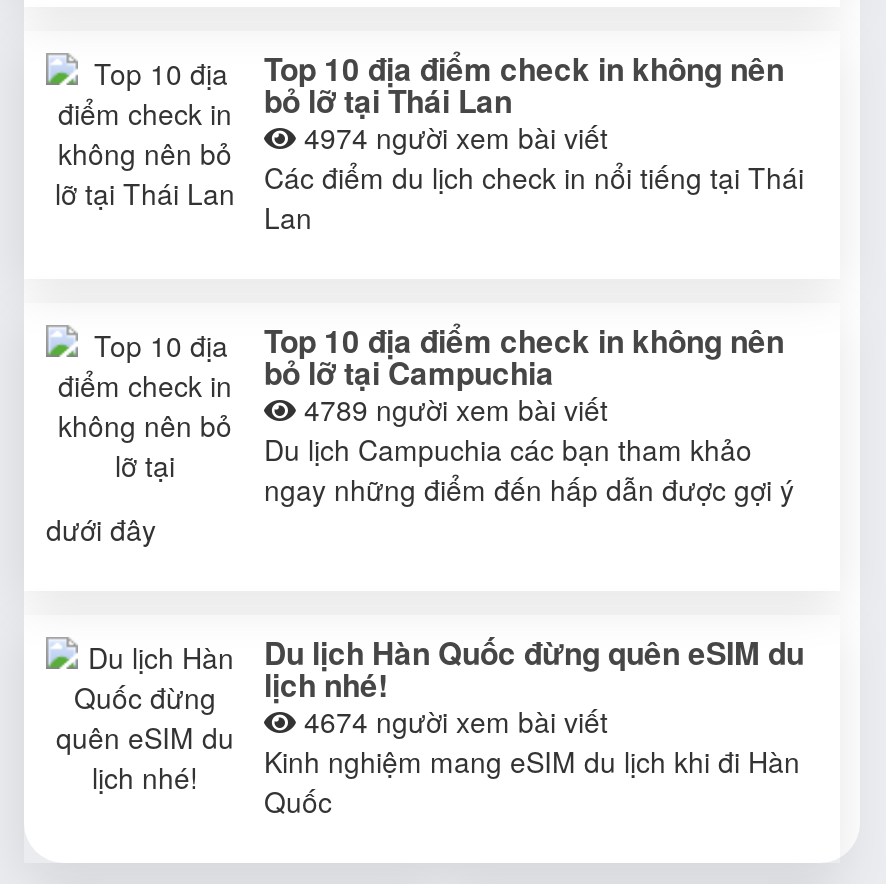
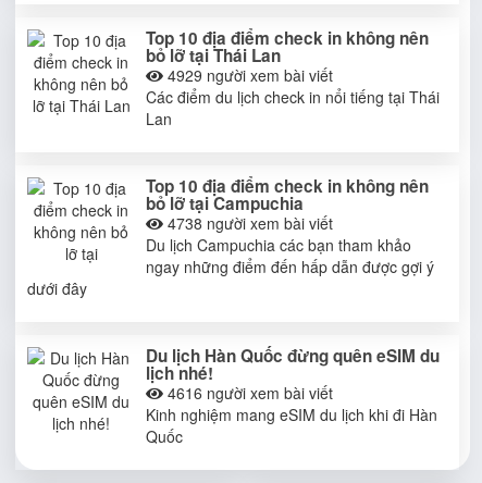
- 4974 người xem bài viết
+ 4929 người xem bài viết

- 4789 người xem bài viết
+ 4738 người xem bài viết

- 4674 người xem bài viết
+ 4616 người xem bài viết
